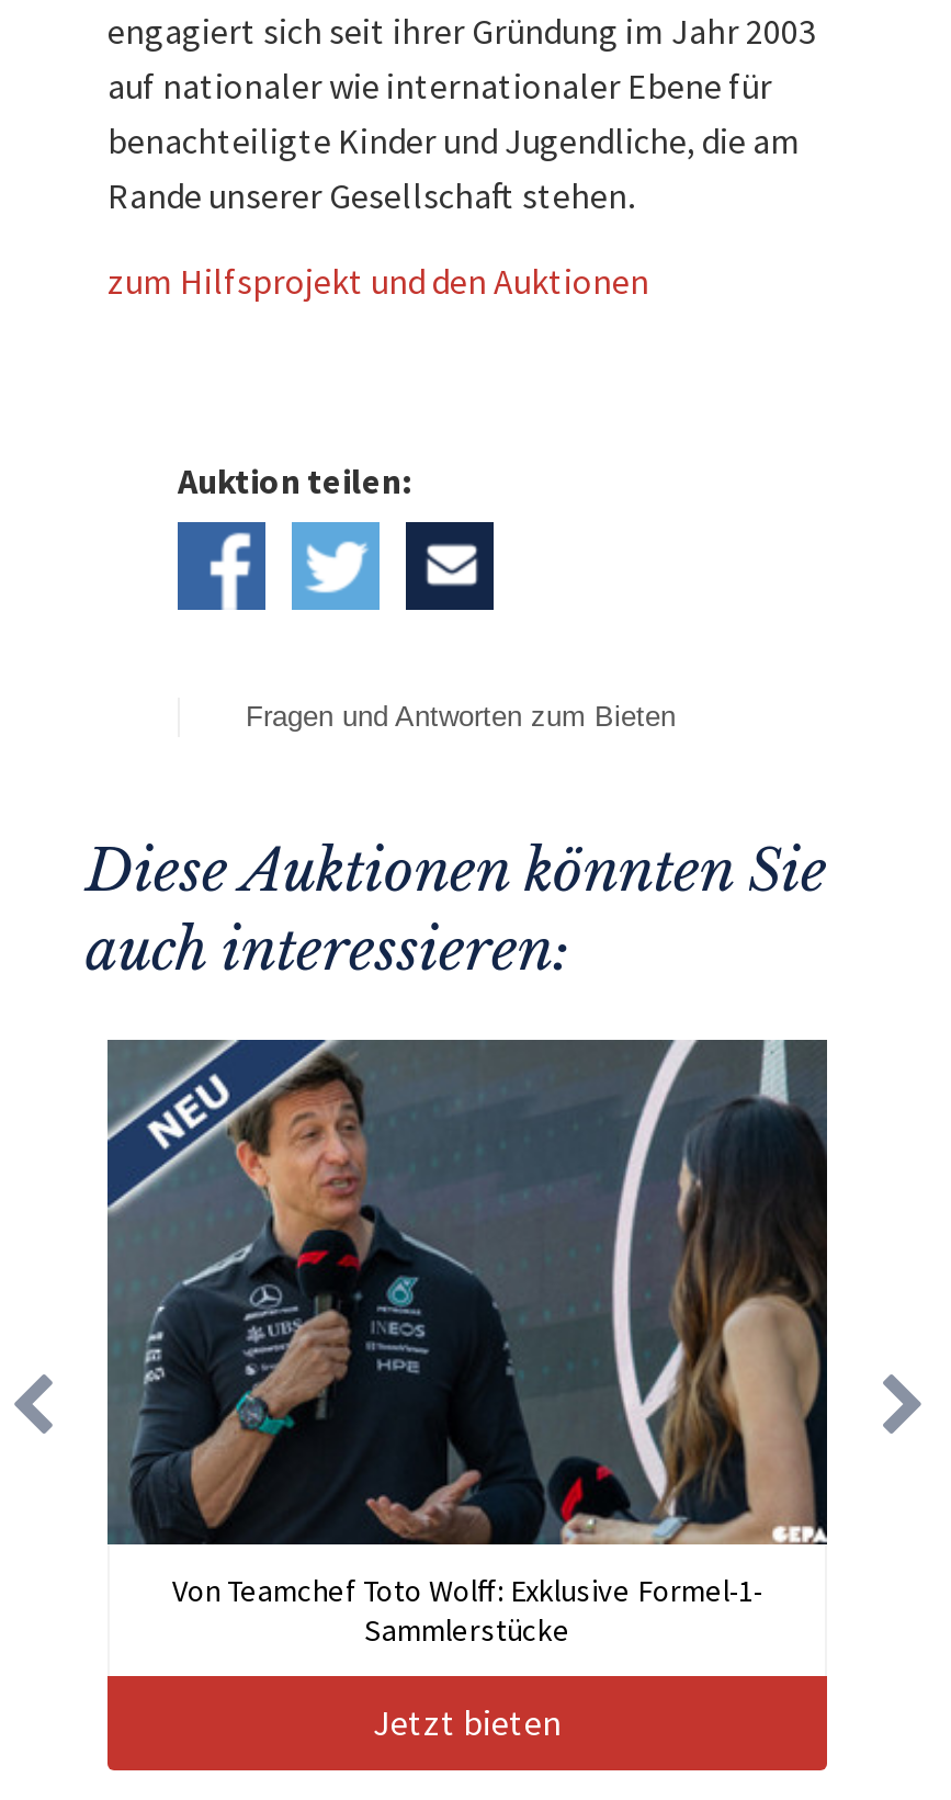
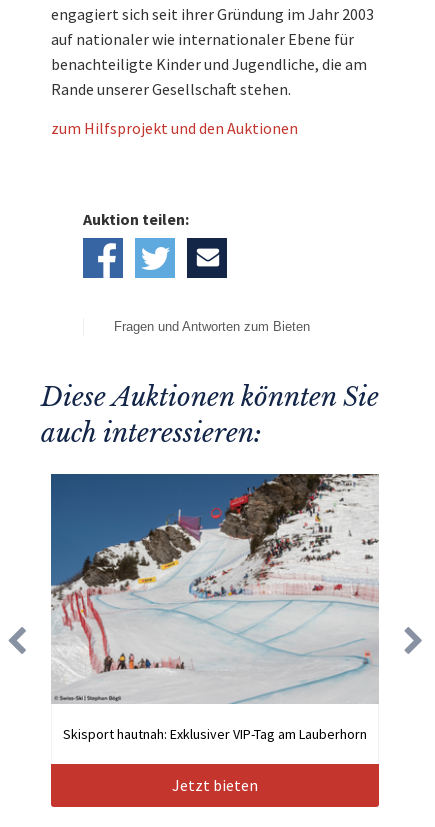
- [image]
- Von Teamchef Toto Wolff: Exklusive Formel-1-
- Sammlerstücke
+ [image]
+ Skisport hautnah: Exklusiver VIP-Tag am Lauberhorn
